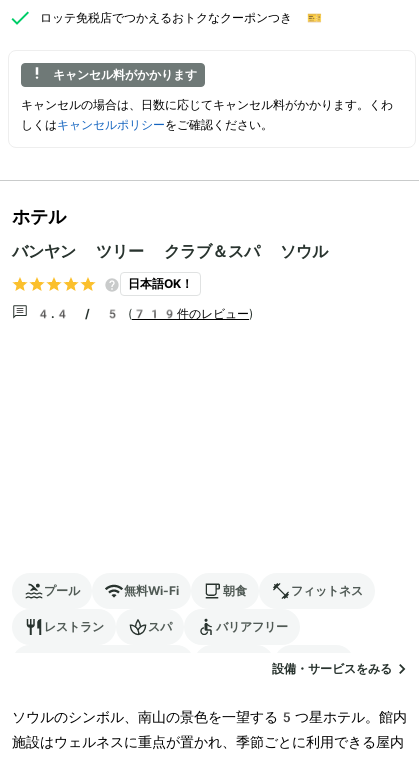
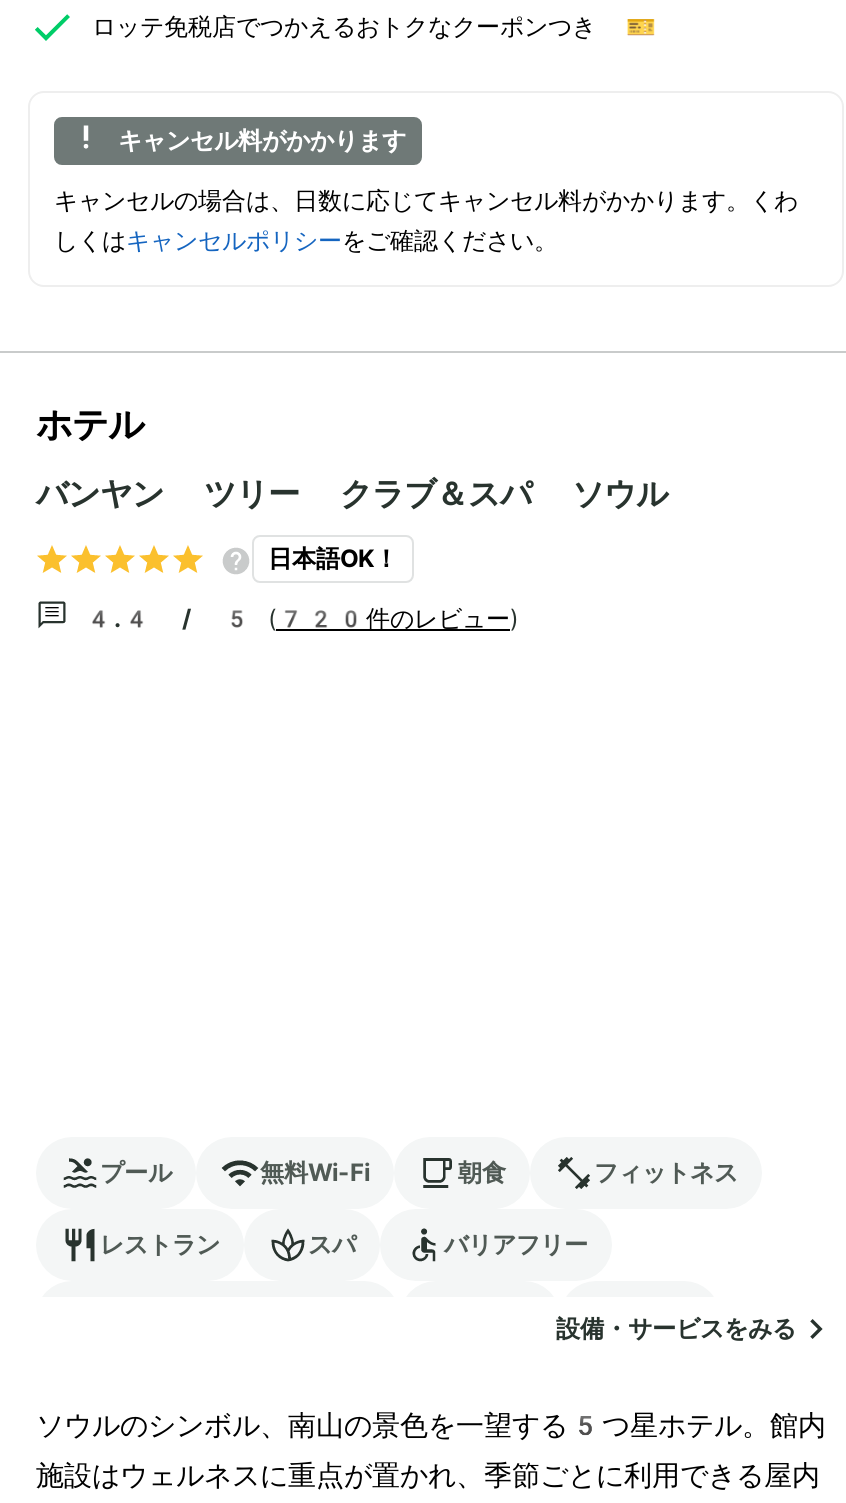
- 4.4 / 5 (719件のレビュー)
+ 4.4 / 5 (720件のレビュー)
